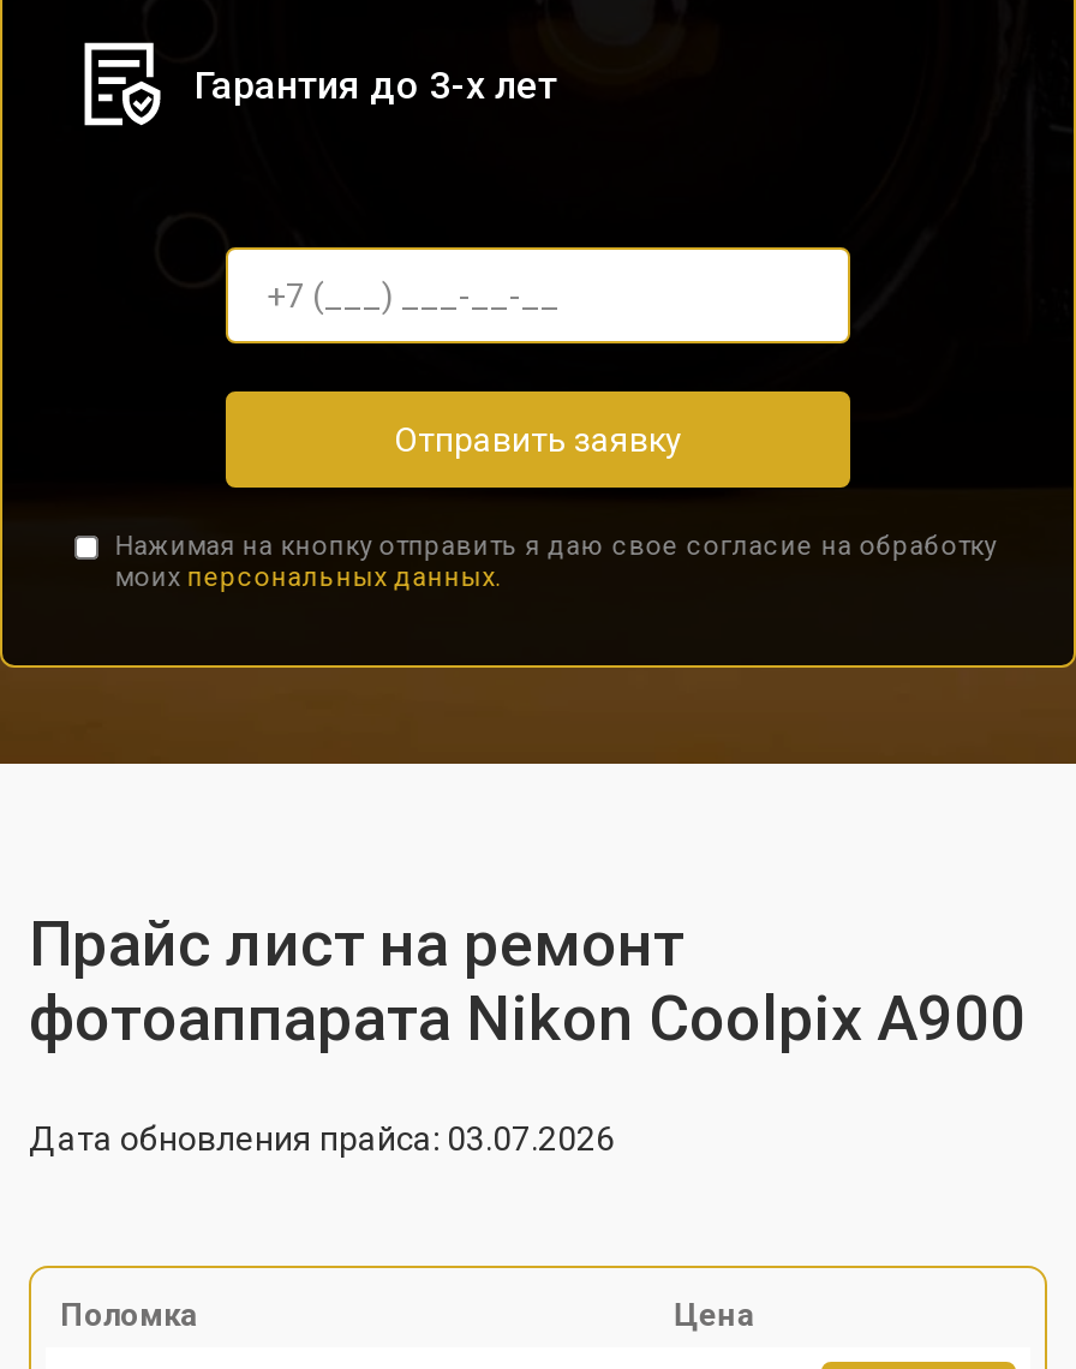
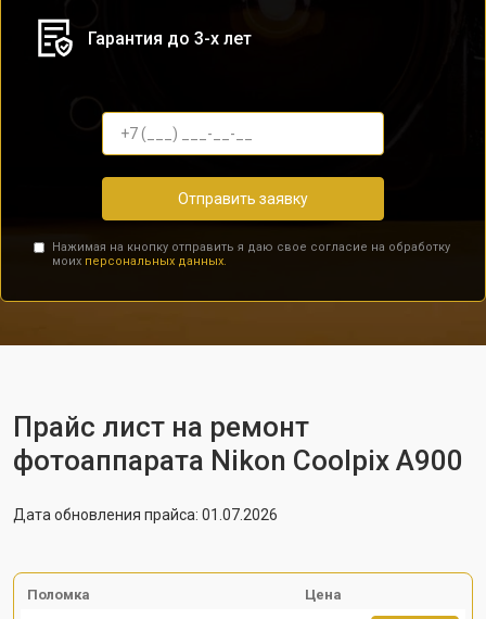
- Дата обновления прайса: 03.07.2026
+ Дата обновления прайса: 01.07.2026
